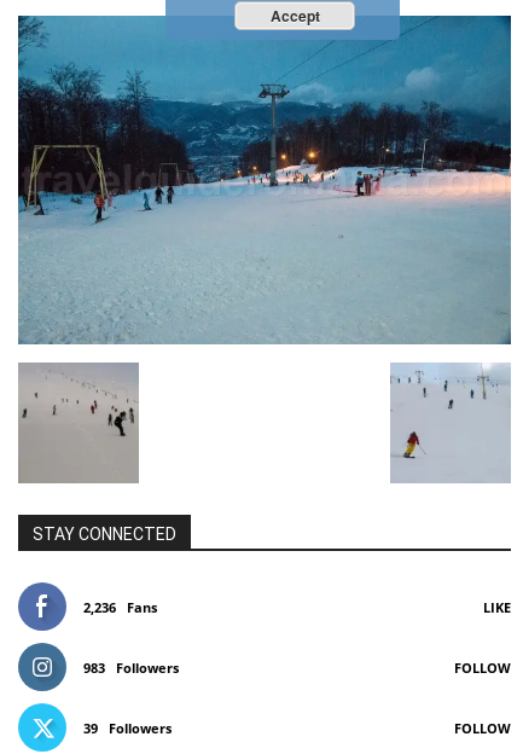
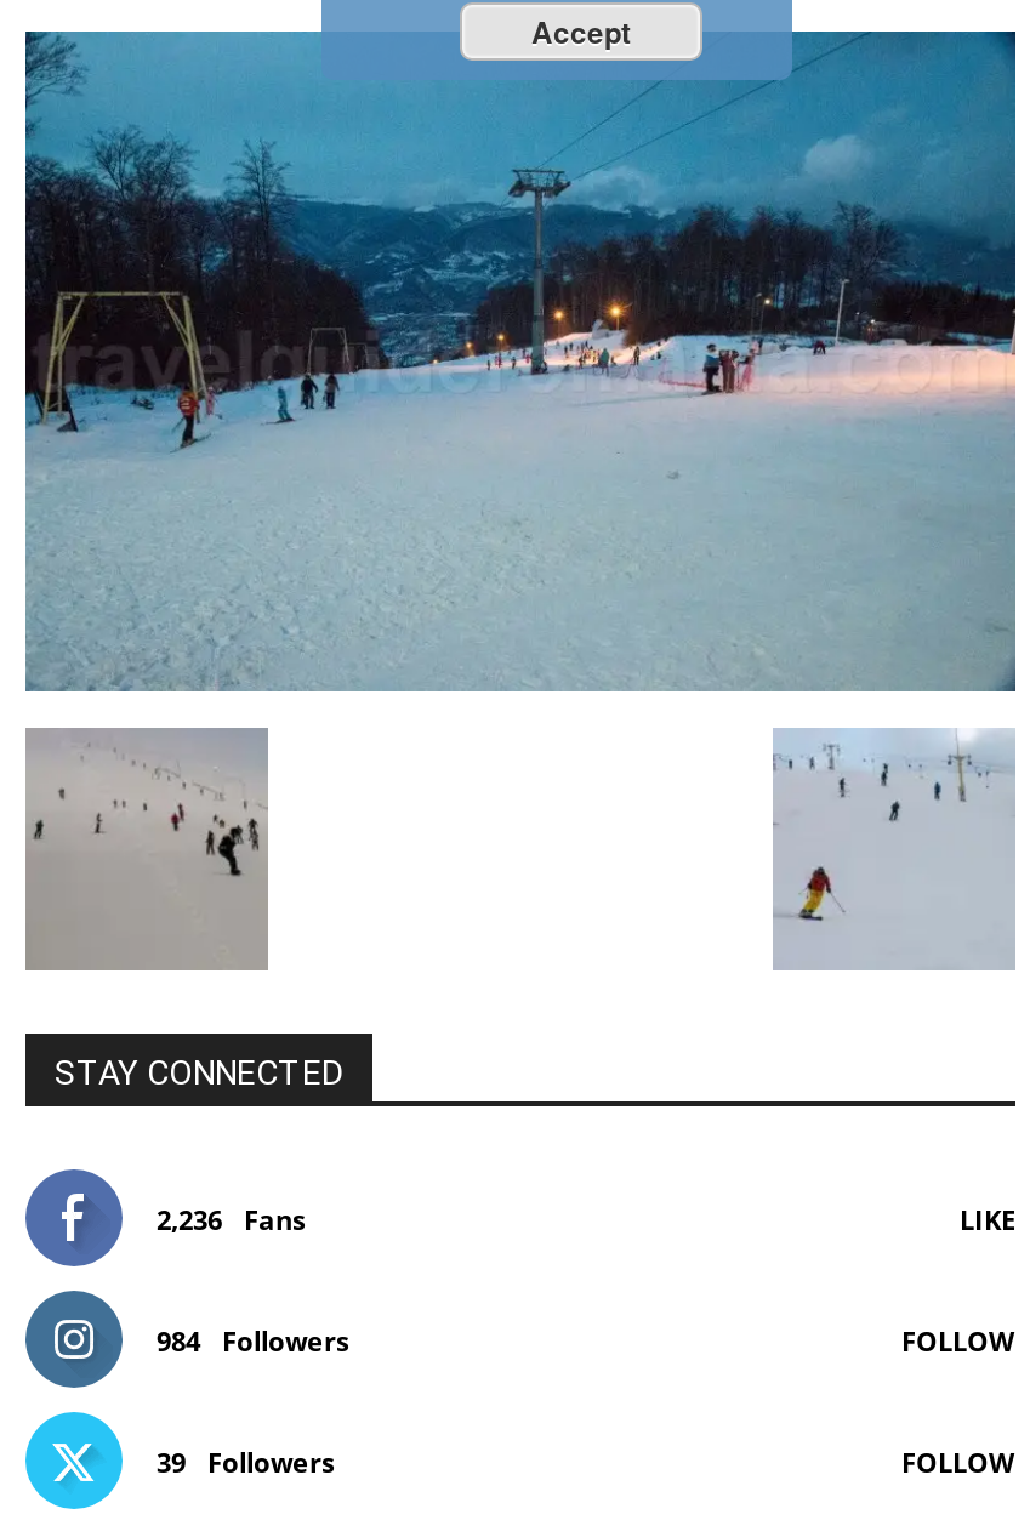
- 983 Followers
+ 984 Followers
